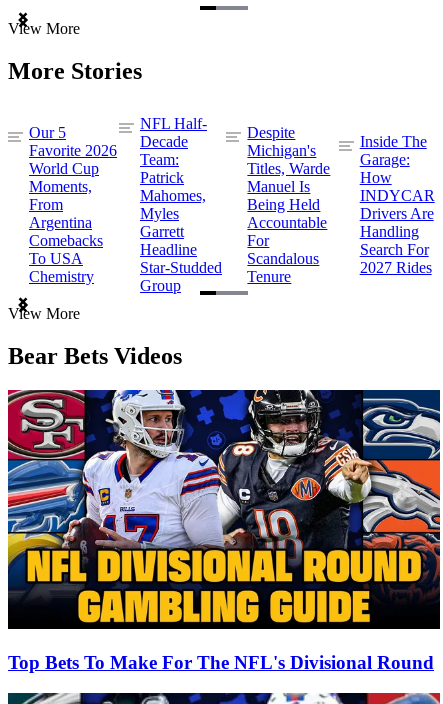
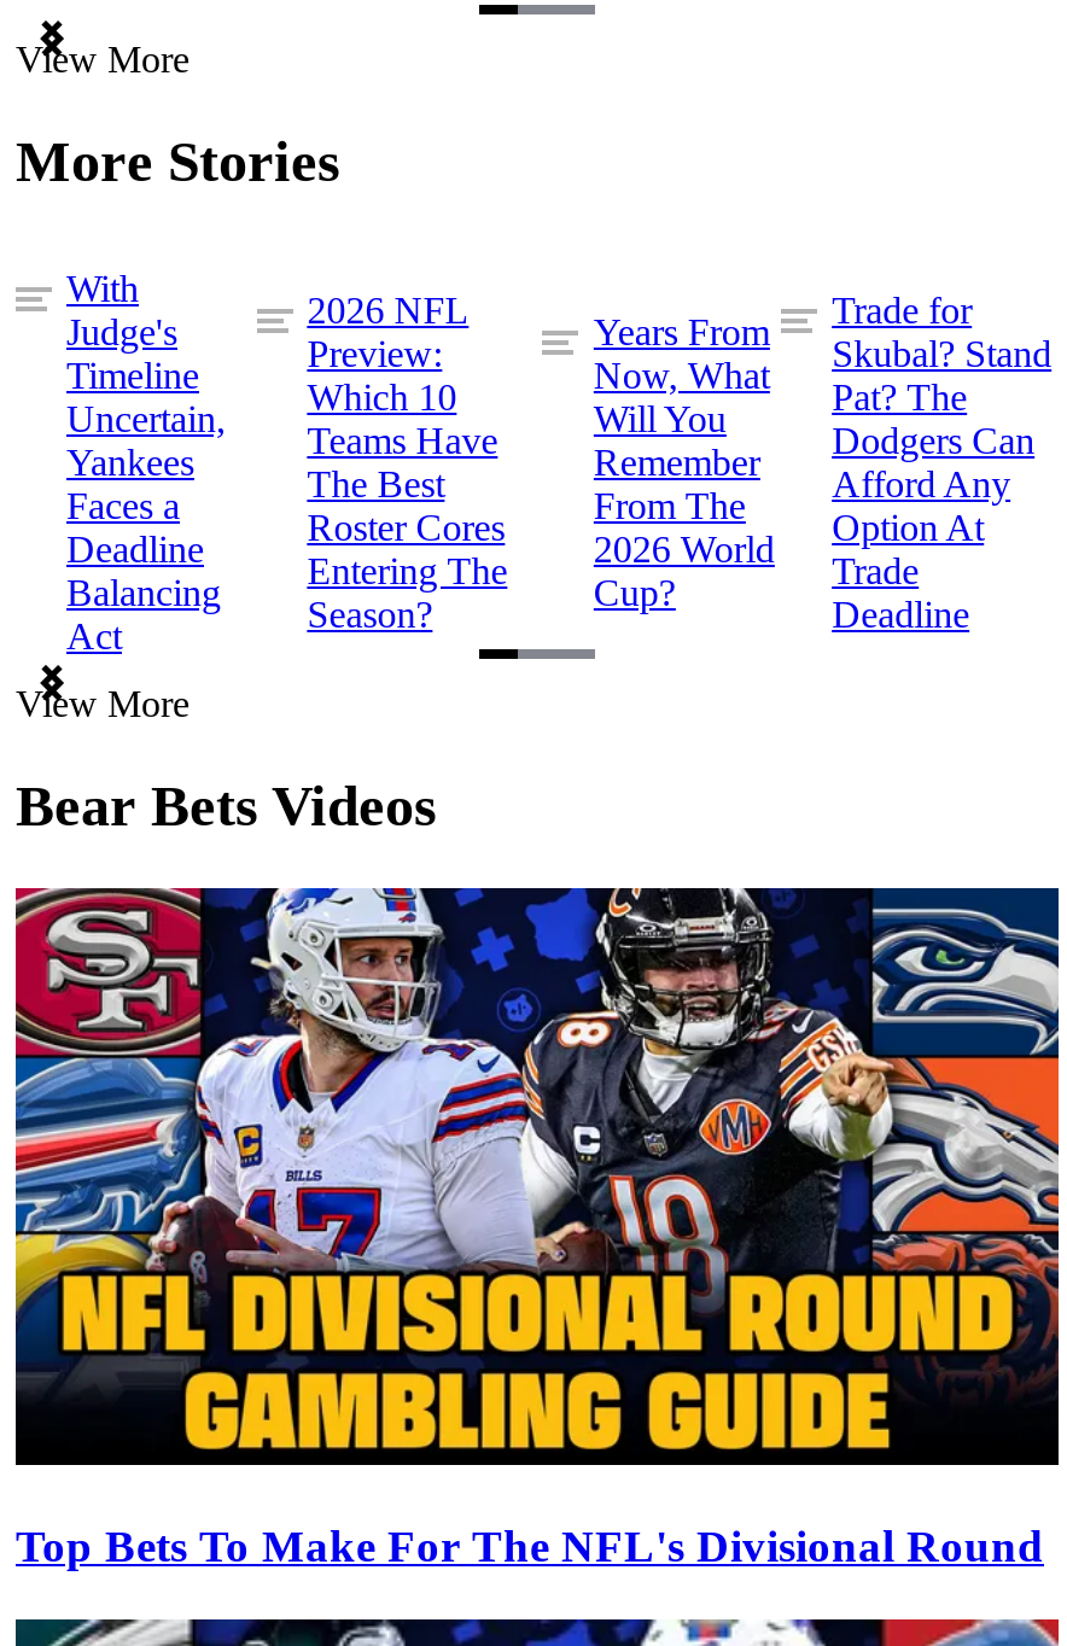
- NFL Half-
- Decade
- Team:
- Patrick
- Mahomes,
- Myles
- Garrett
- Headline
- Star-Studded
- Group
+ 2026 NFL
+ Preview:
+ Which 10
+ Teams Have
+ The Best
+ Roster Cores
+ Entering The
+ Season?

- Our 5
- Favorite 2026
- World Cup
- Moments,
- From
- Argentina
- Comebacks
- To USA
- Chemistry
+ With
+ Judge's
+ Timeline
+ Uncertain,
+ Yankees
+ Faces a
+ Deadline
+ Balancing
+ Act

- Despite
- Michigan's
- Titles, Warde
- Manuel Is
- Being Held
- Accountable
- For
- Scandalous
- Tenure
+ Years From
+ Now, What
+ Will You
+ Remember
+ From The
+ 2026 World
+ Cup?

- Inside The
- Garage:
- How
- INDYCAR
- Drivers Are
- Handling
- Search For
- 2027 Rides
+ Trade for
+ Skubal? Stand
+ Pat? The
+ Dodgers Can
+ Afford Any
+ Option At
+ Trade
+ Deadline
